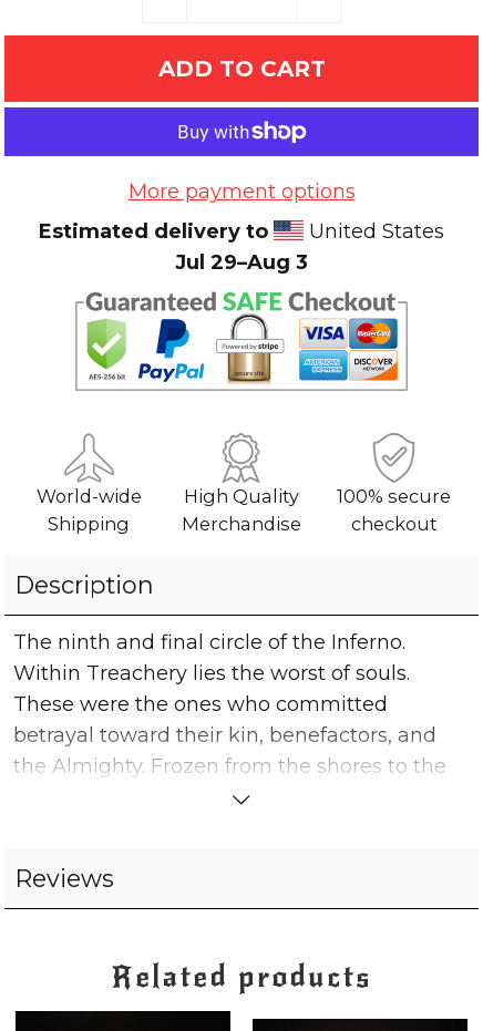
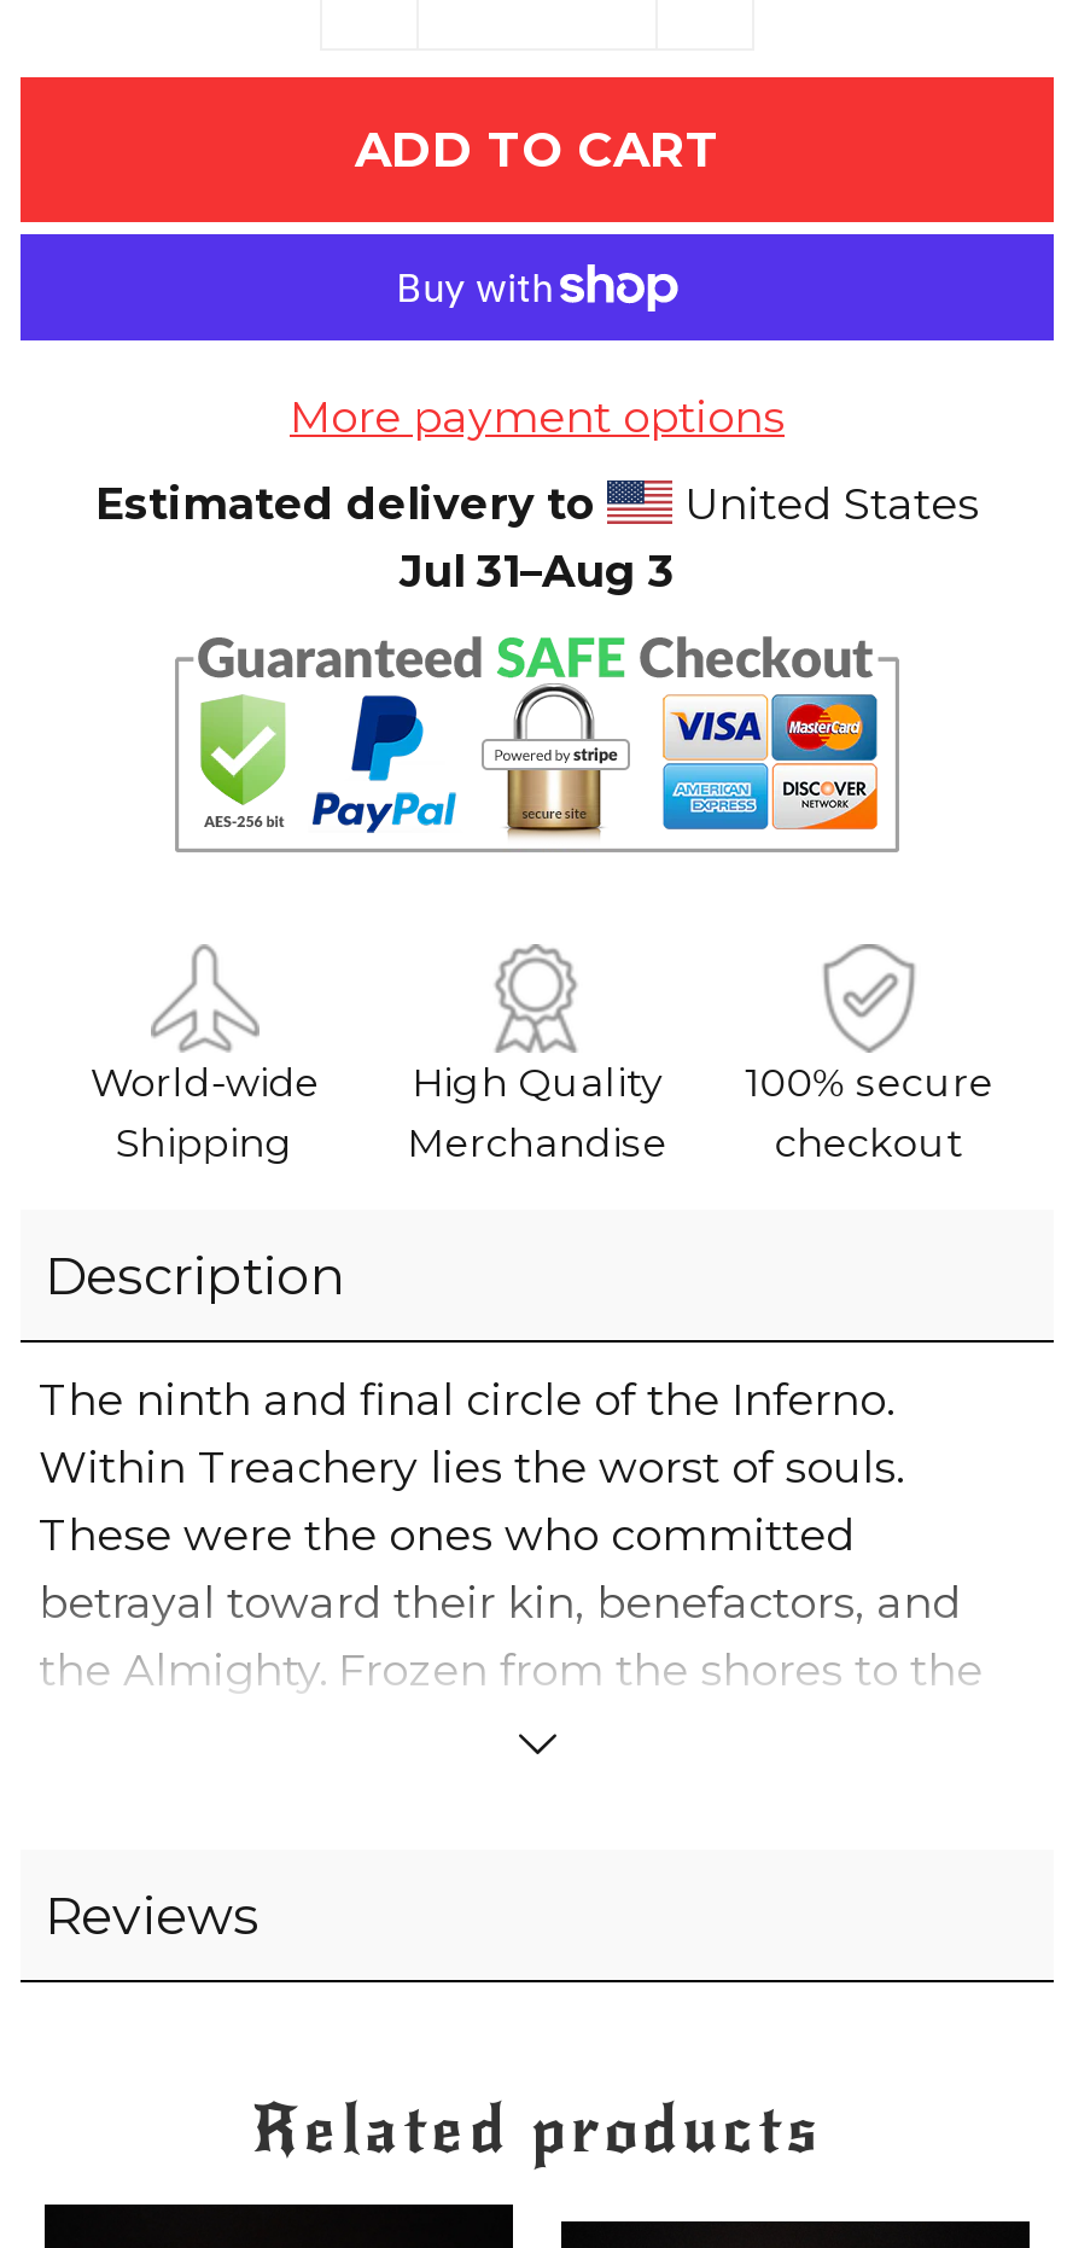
- Jul 29–Aug 3
+ Jul 31–Aug 3
